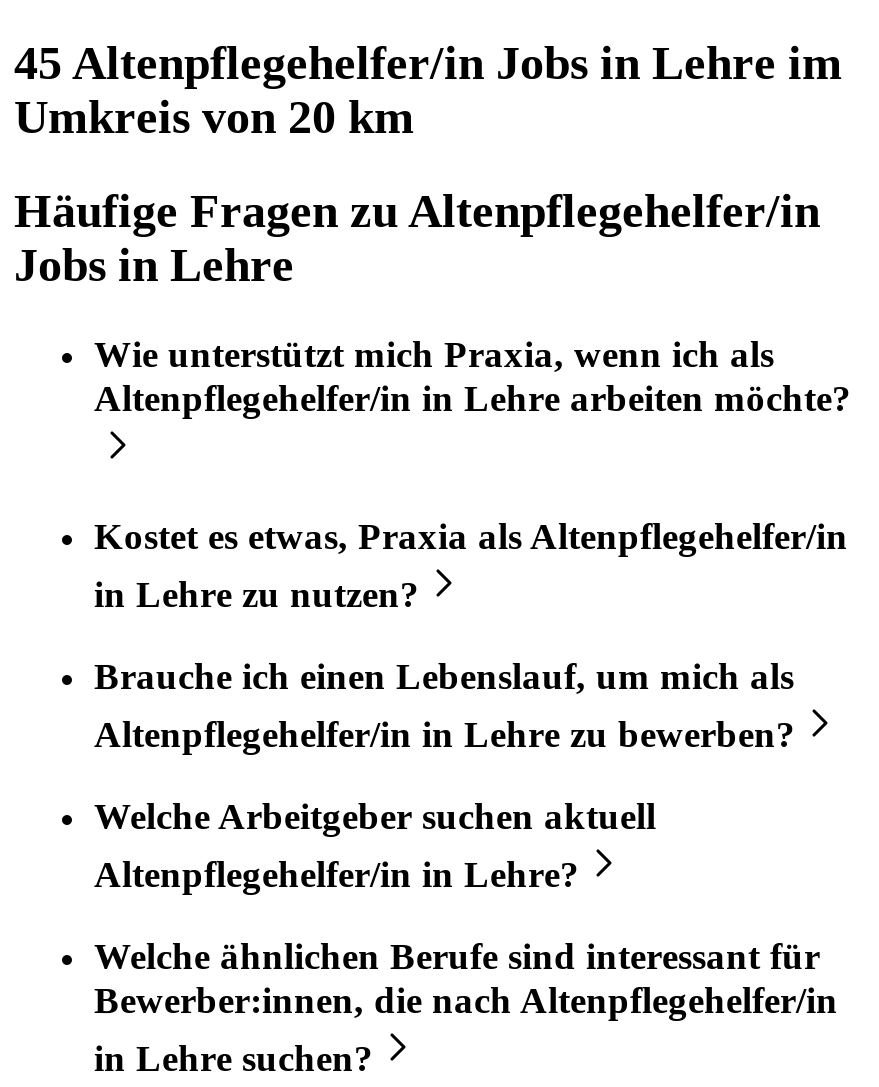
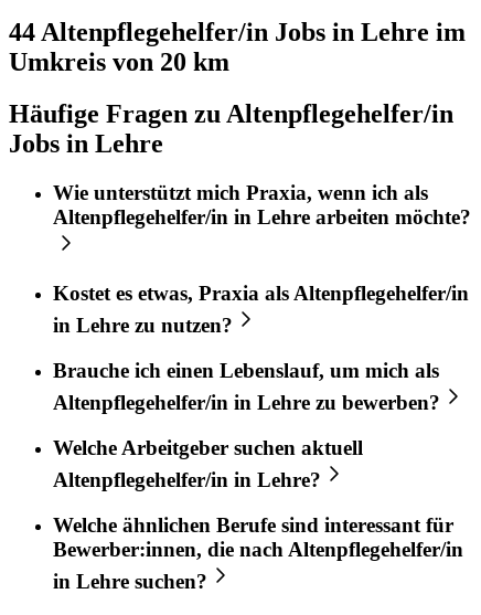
- 45 Altenpflegehelfer/in Jobs in Lehre im
+ 44 Altenpflegehelfer/in Jobs in Lehre im
